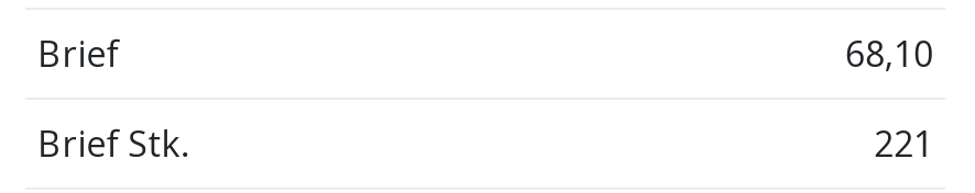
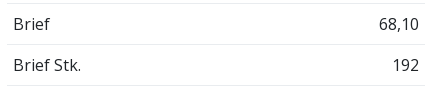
- 221
+ 192
